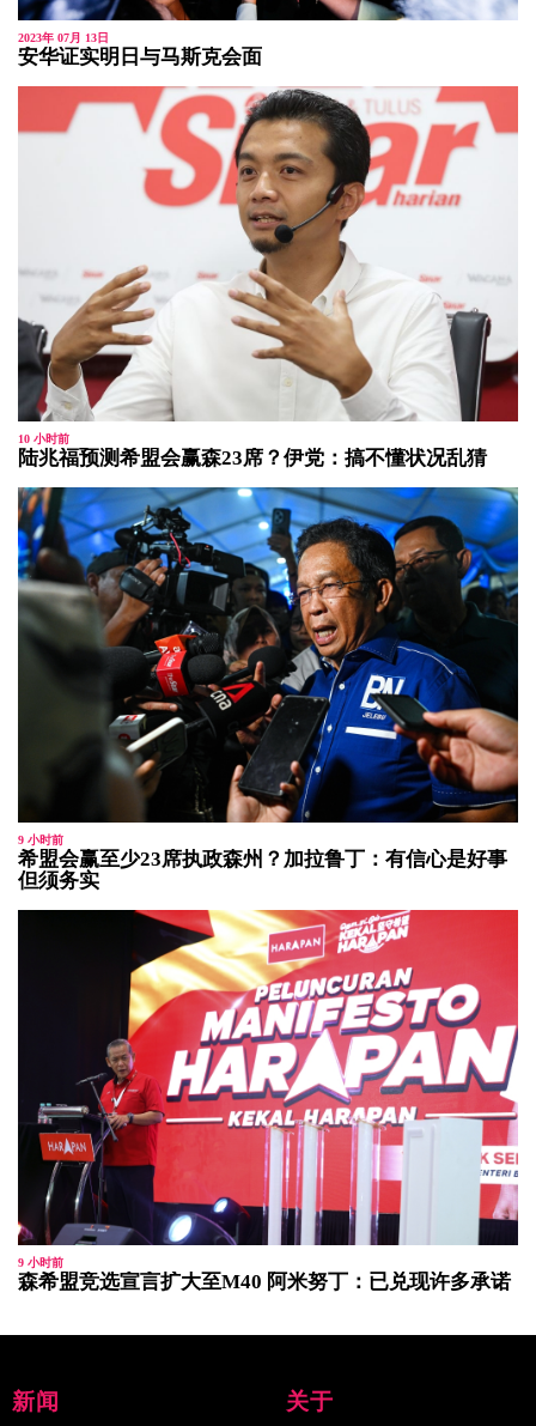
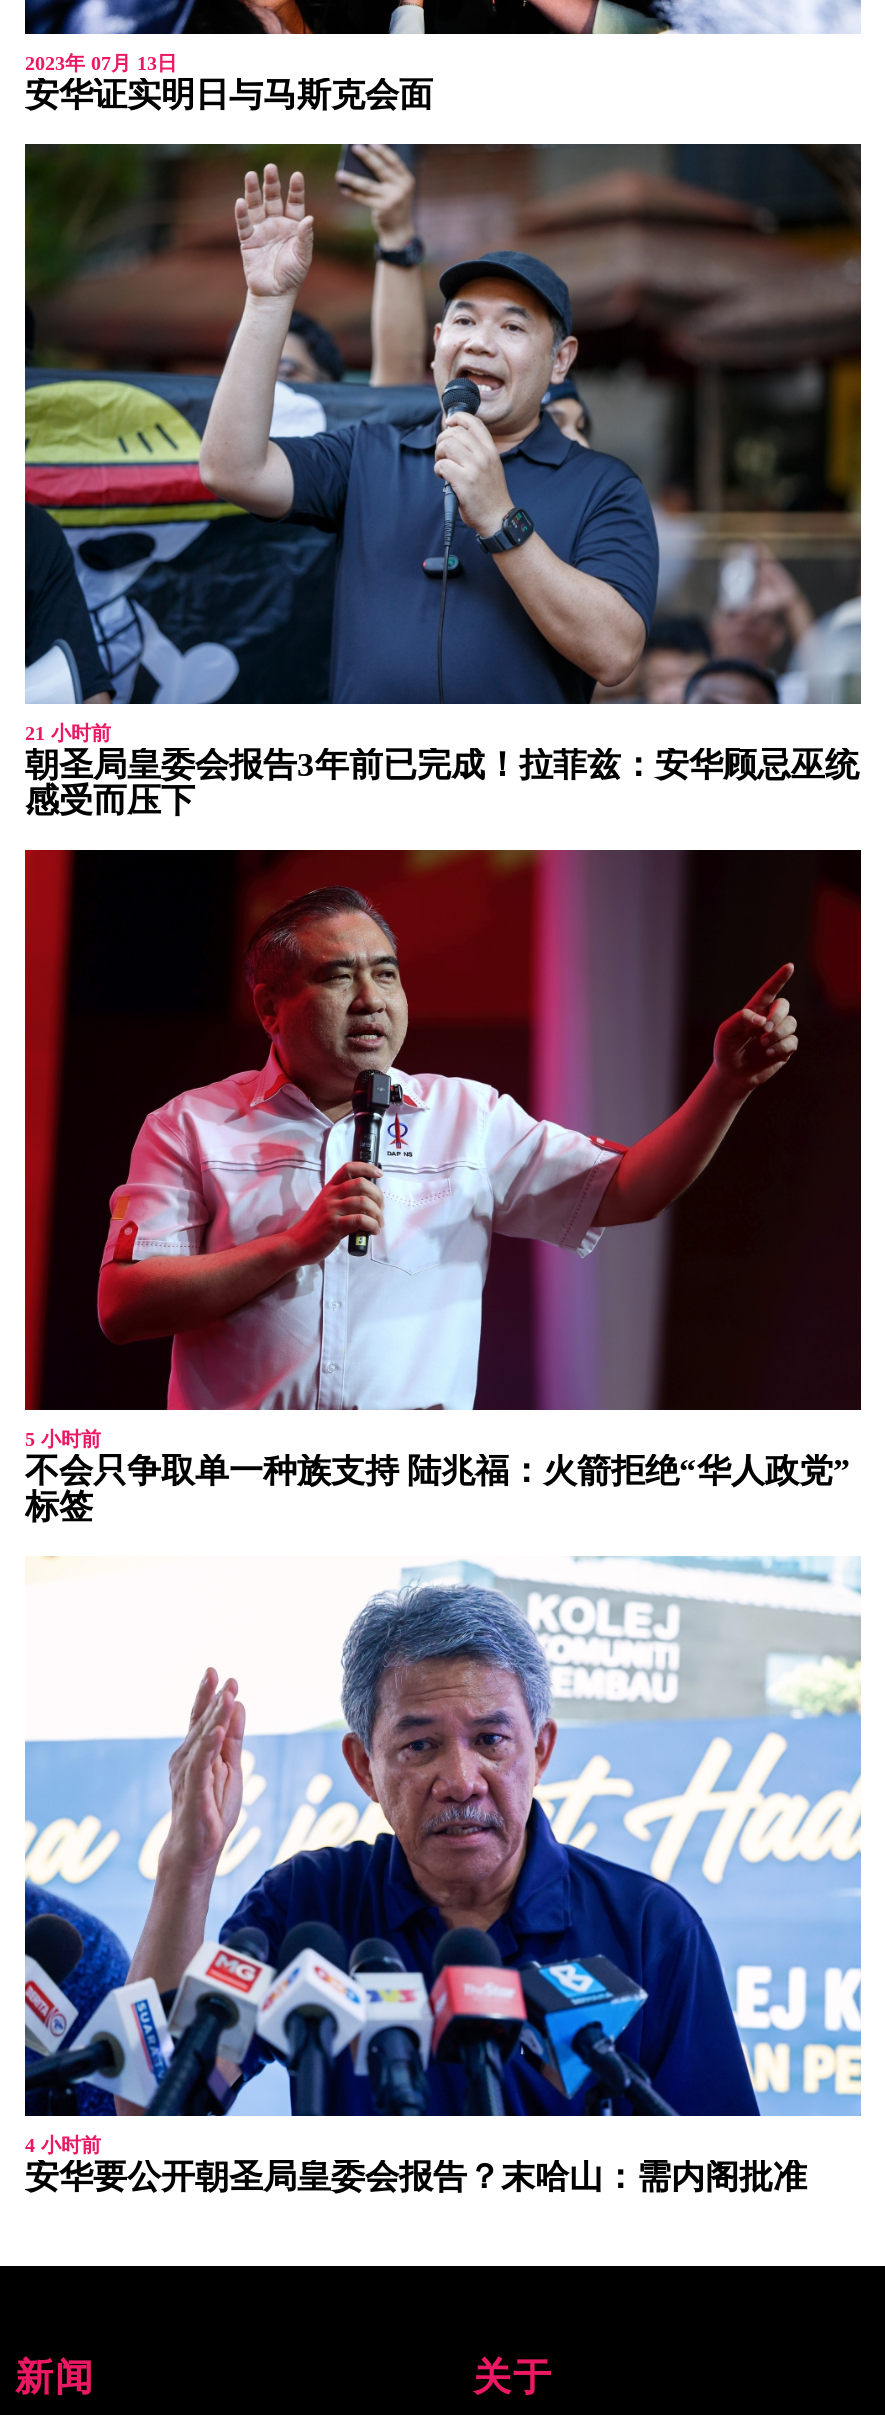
- [image]
- 10 小时前
- 陆兆福预测希盟会赢森23席？伊党：搞不懂状况乱猜
+ [image]
+ 21 小时前
+ 朝圣局皇委会报告3年前已完成！拉菲兹：安华顾忌巫统
+ 感受而压下

- [image]
- 9 小时前
- 希盟会赢至少23席执政森州？加拉鲁丁：有信心是好事
- 但须务实
+ [image]
+ 5 小时前
+ 不会只争取单一种族支持 陆兆福：火箭拒绝“华人政党”
+ 标签

- [image]
- 9 小时前
- 森希盟竞选宣言扩大至M40 阿米努丁：已兑现许多承诺
+ [image]
+ 4 小时前
+ 安华要公开朝圣局皇委会报告？末哈山：需内阁批准
